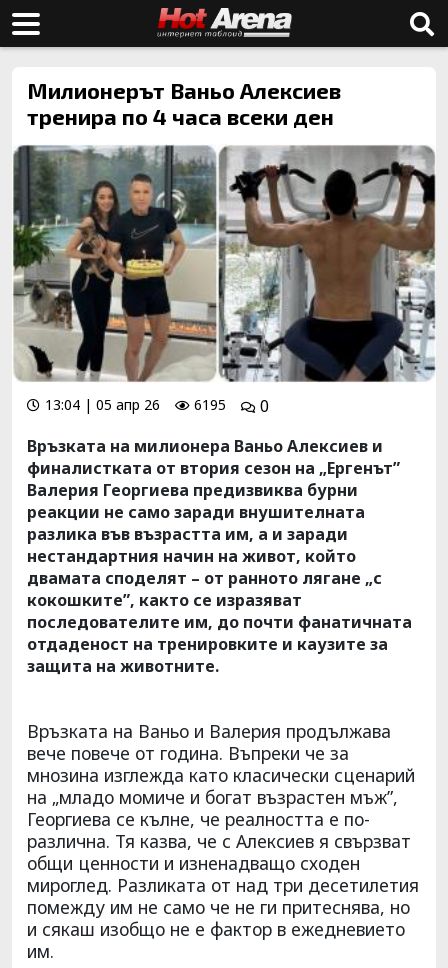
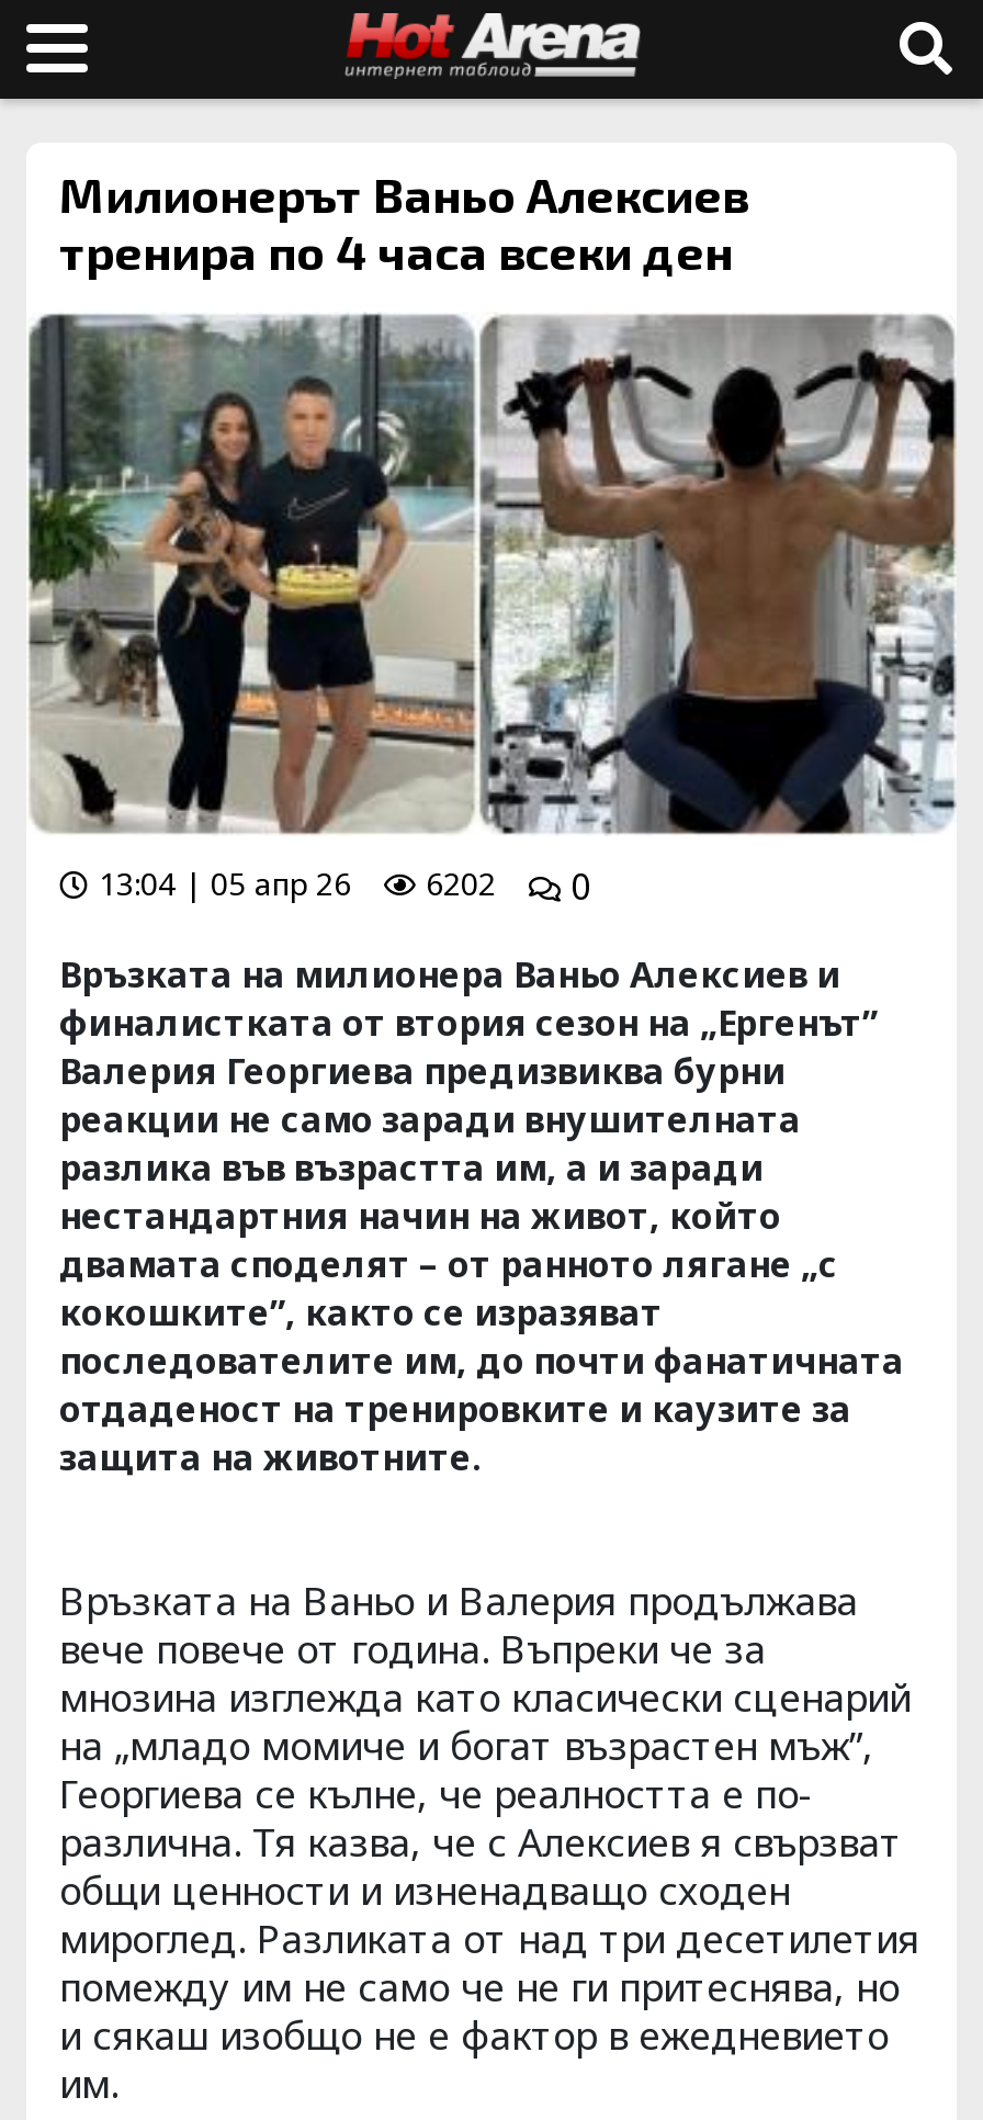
- 6195
+ 6202
